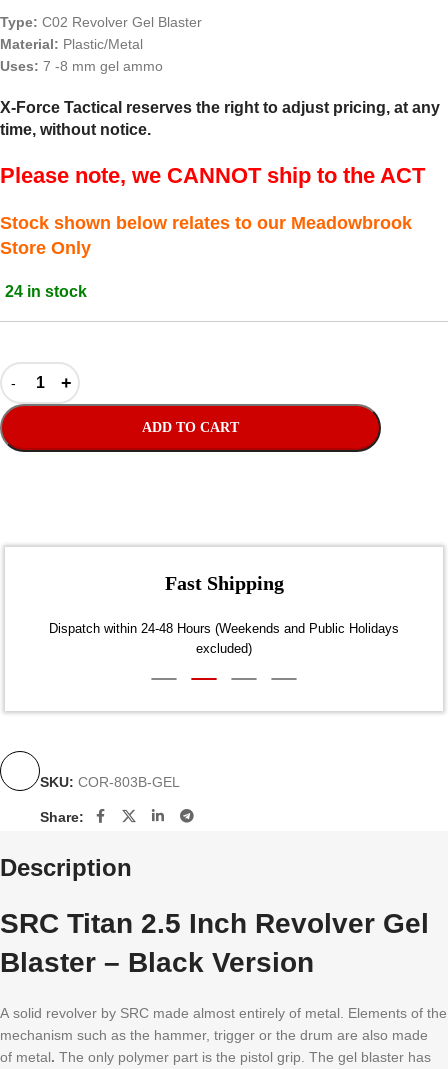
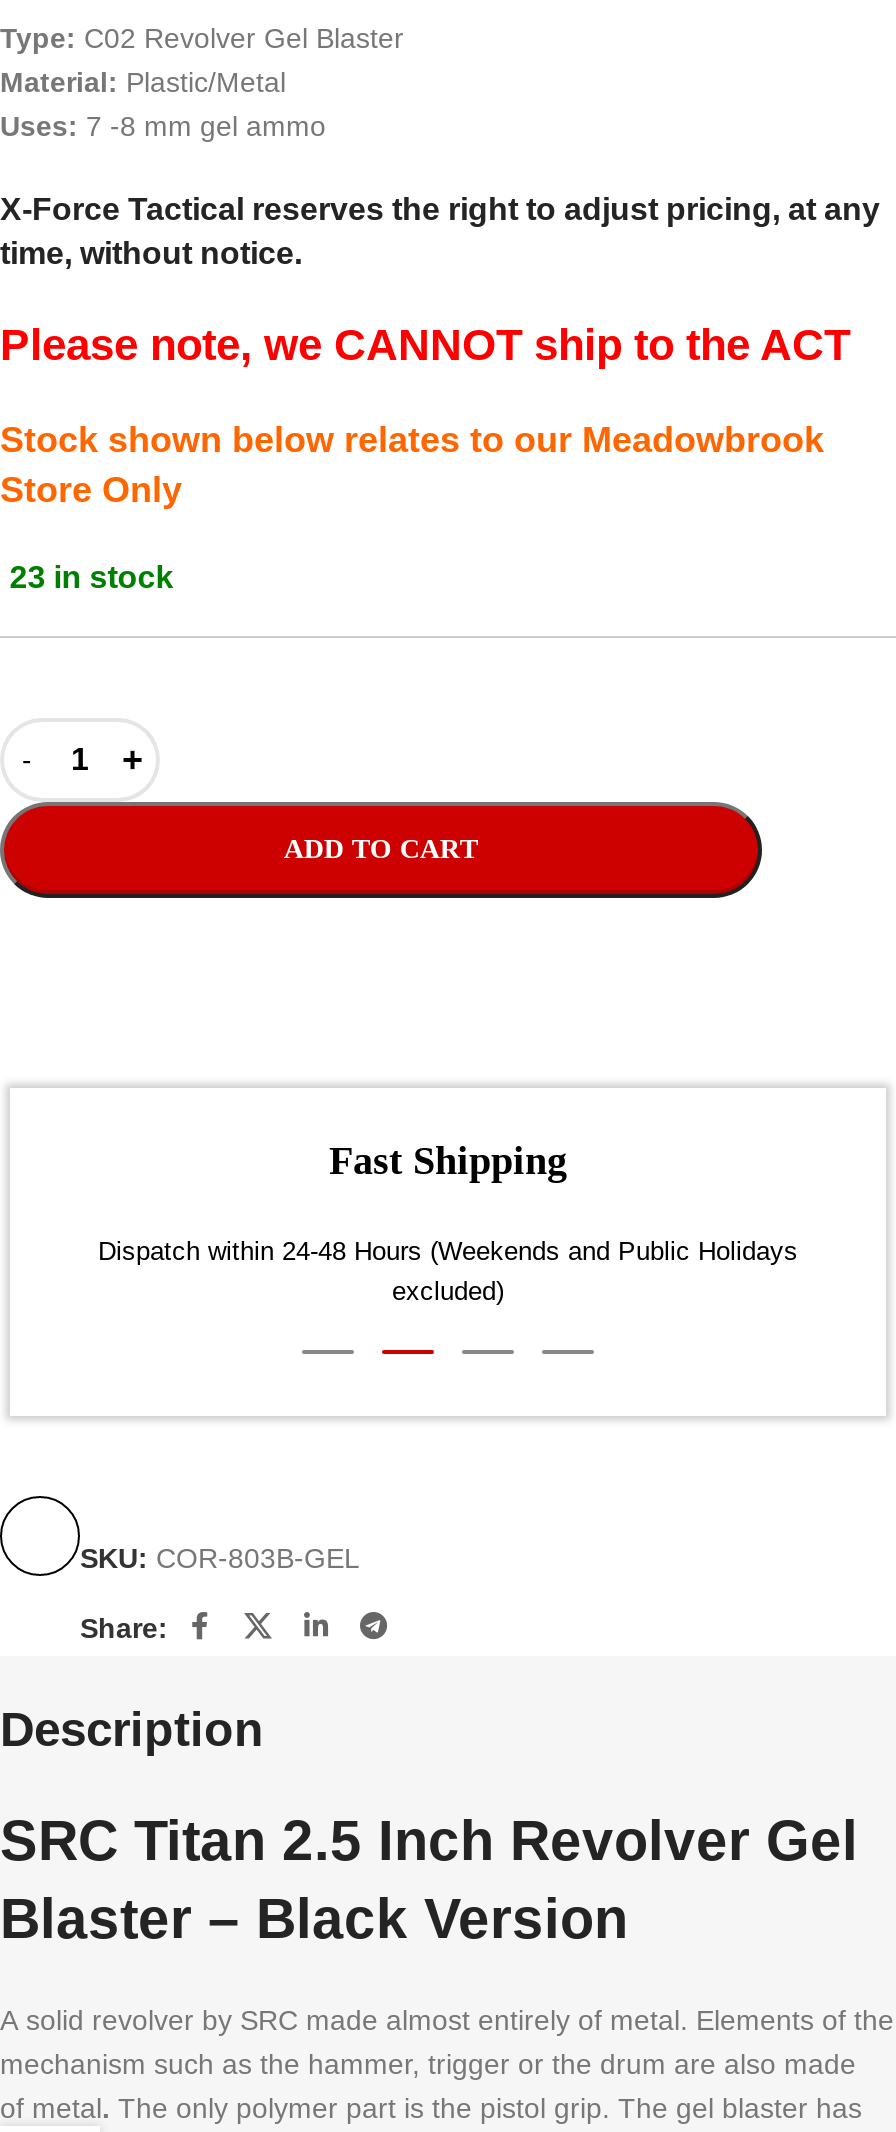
- 24 in stock
+ 23 in stock
